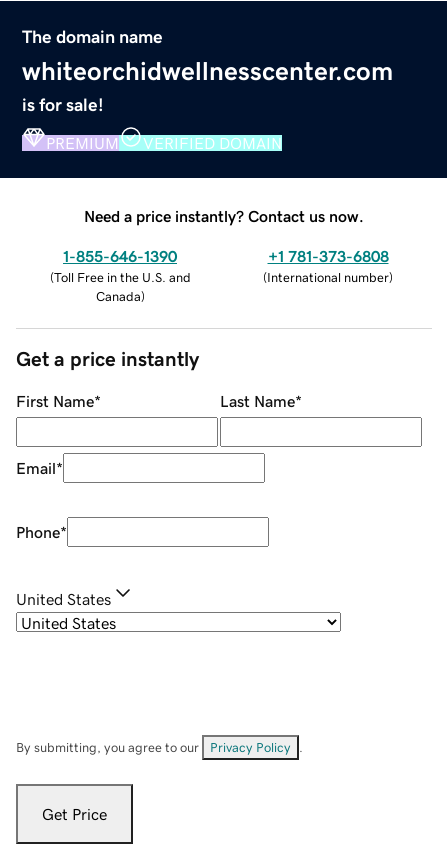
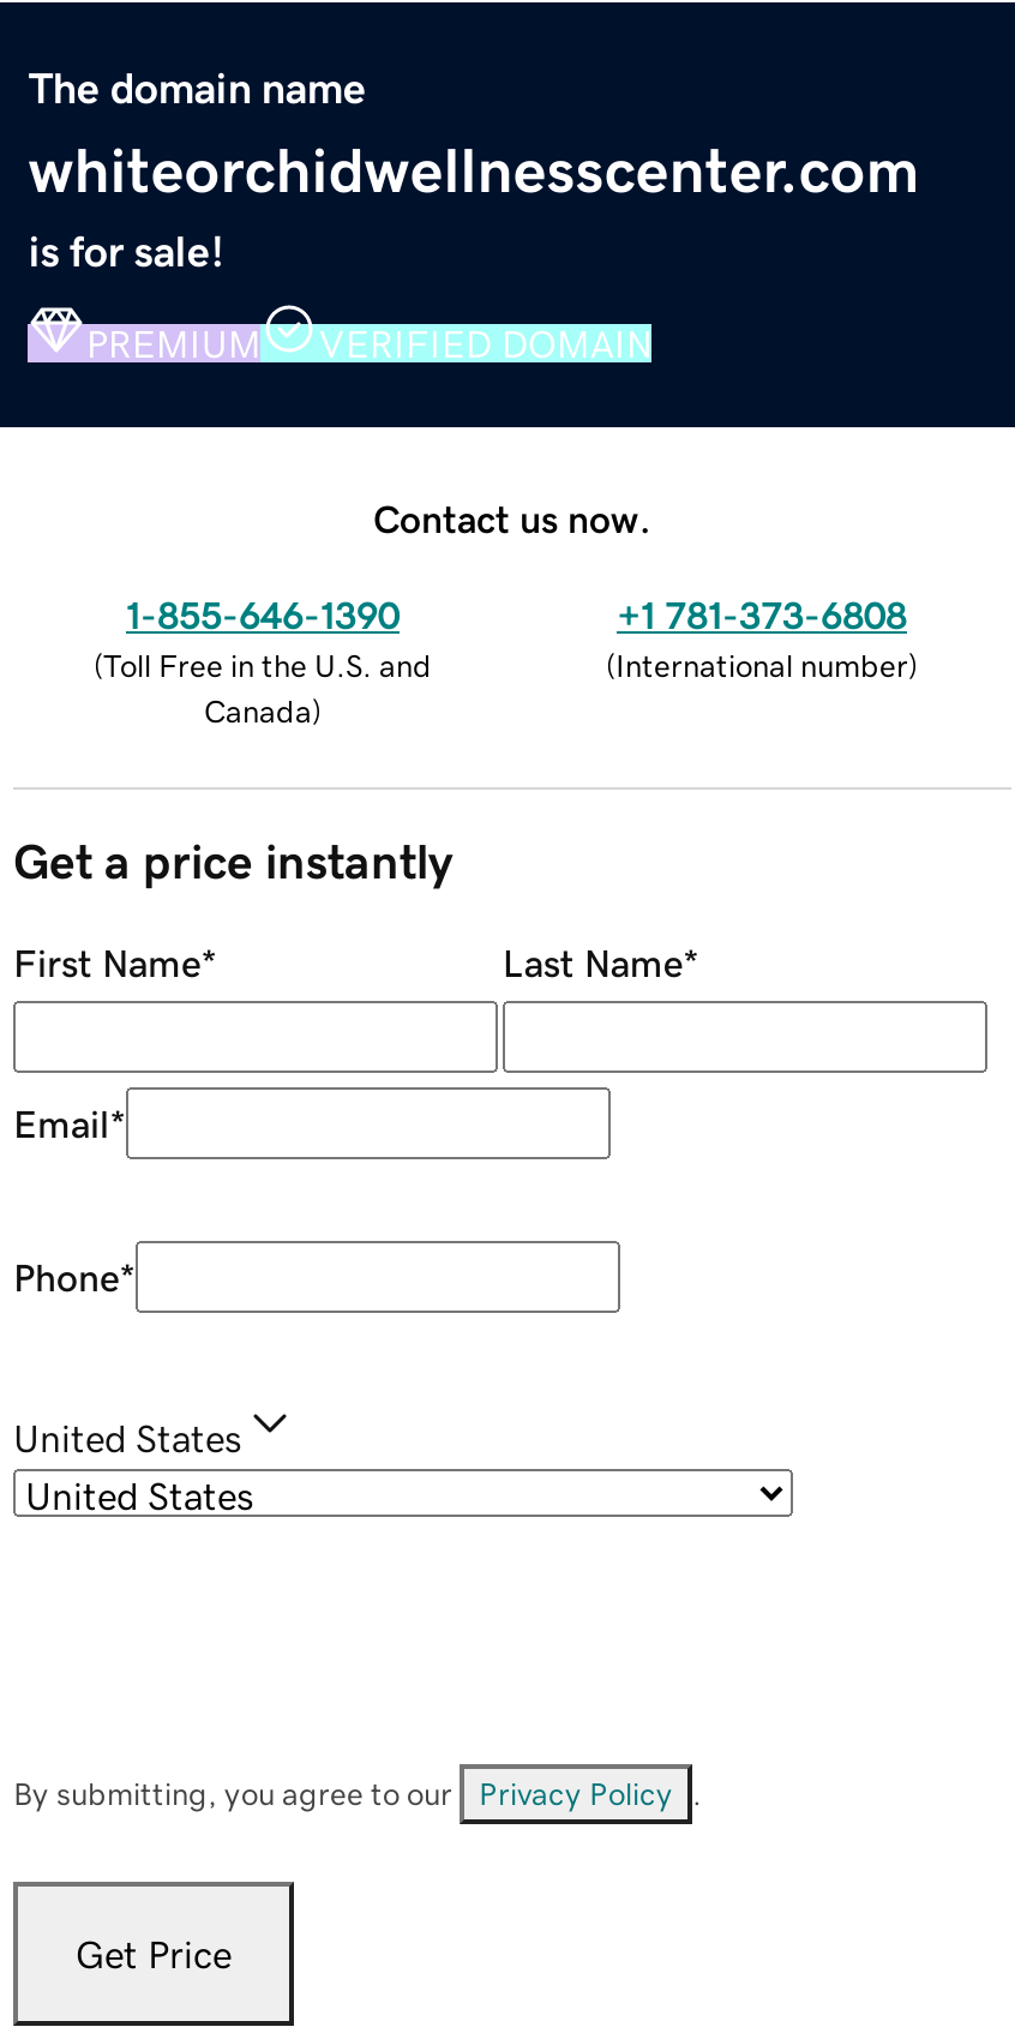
- Need a price instantly? Contact us now.
+ Contact us now.
